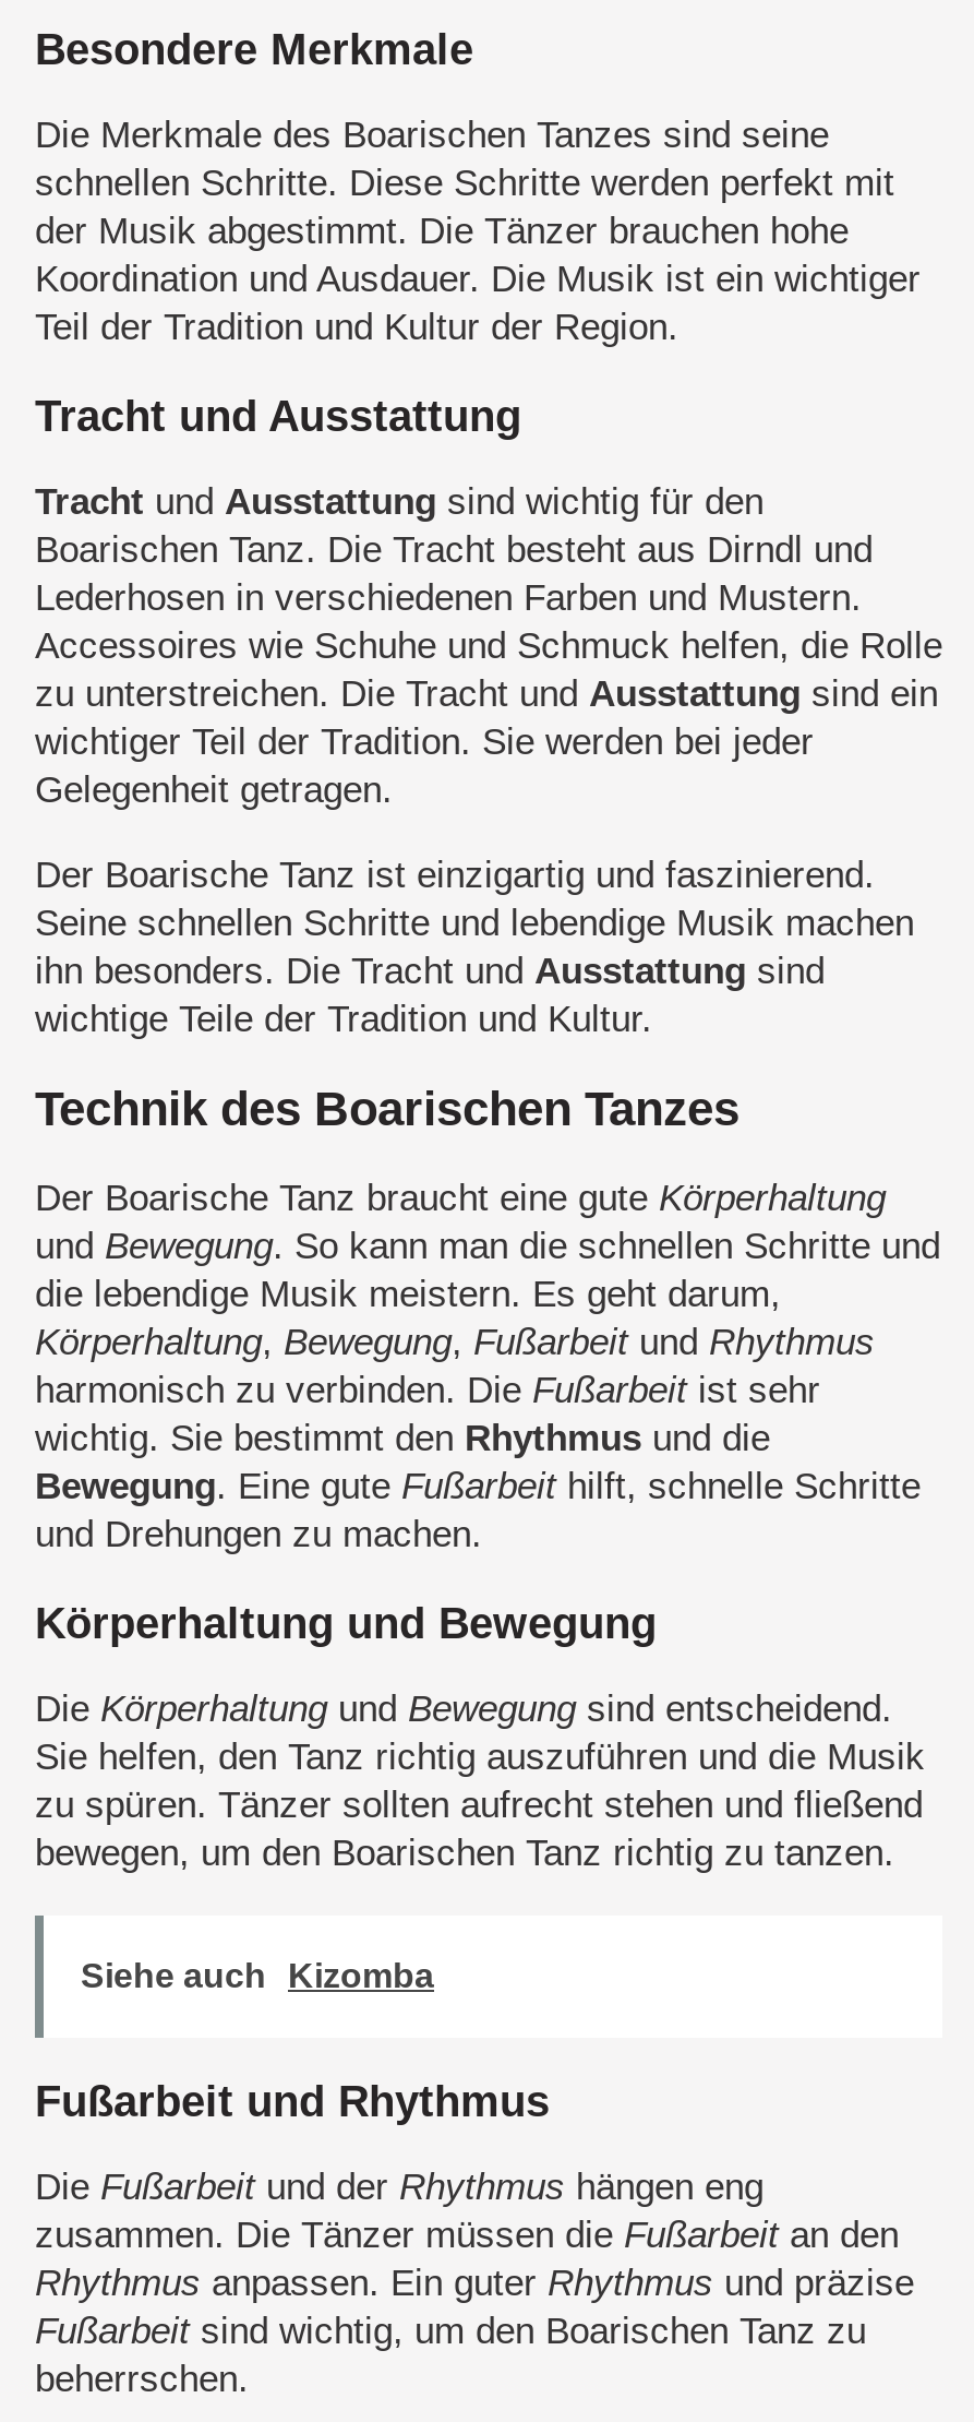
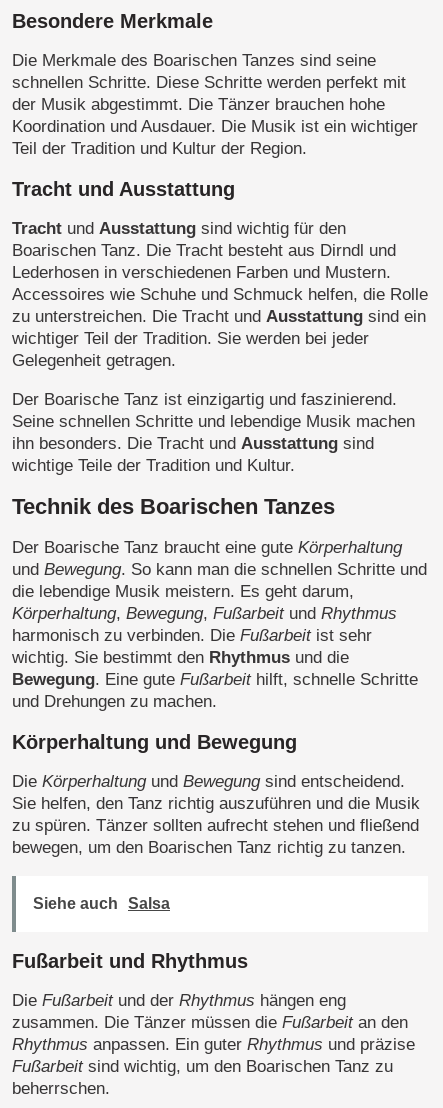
- Siehe auch Kizomba
+ Siehe auch Salsa
